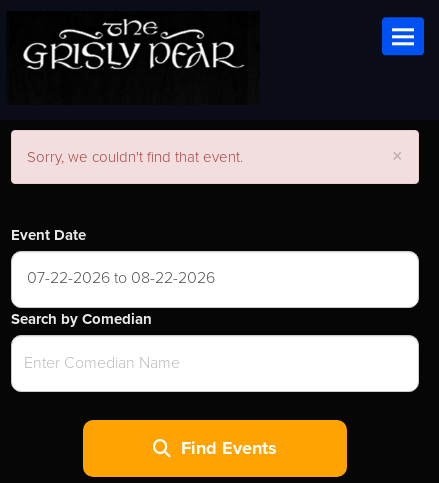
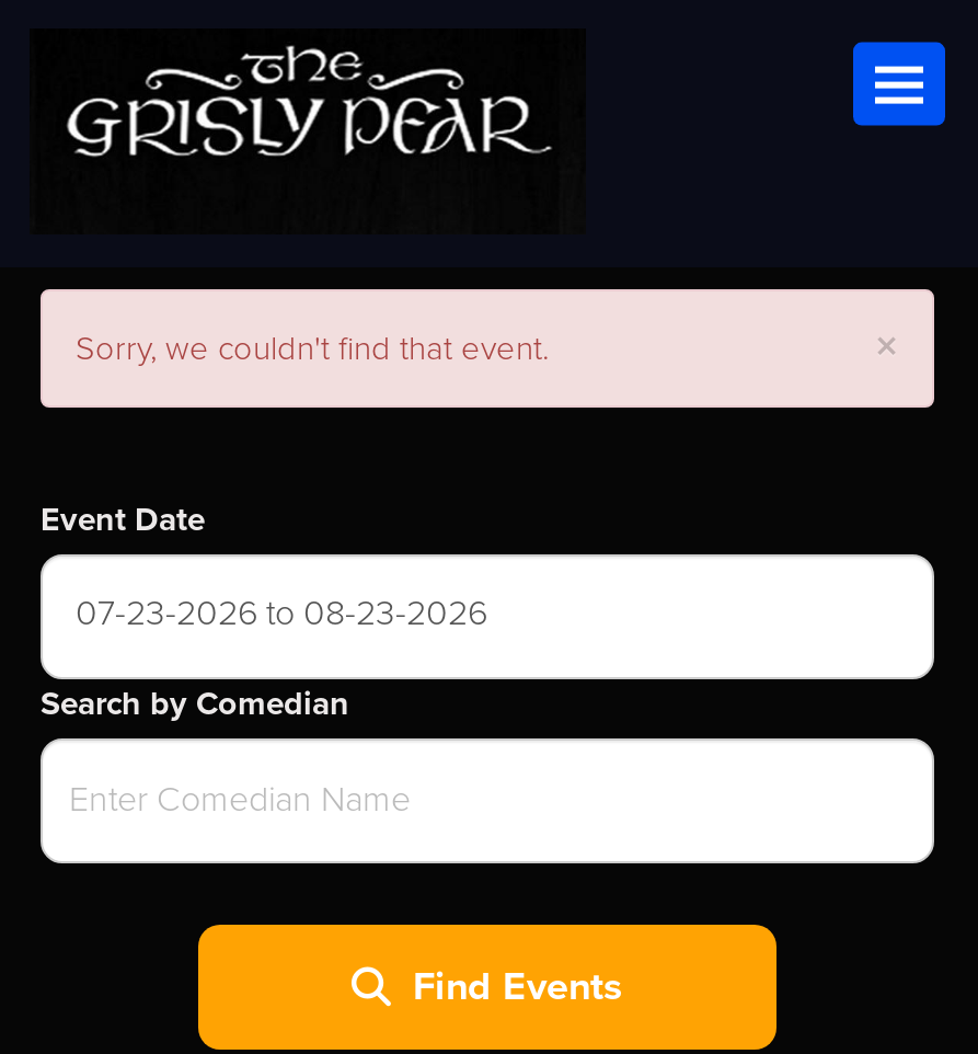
- 07-22-2026 to 08-22-2026
+ 07-23-2026 to 08-23-2026
